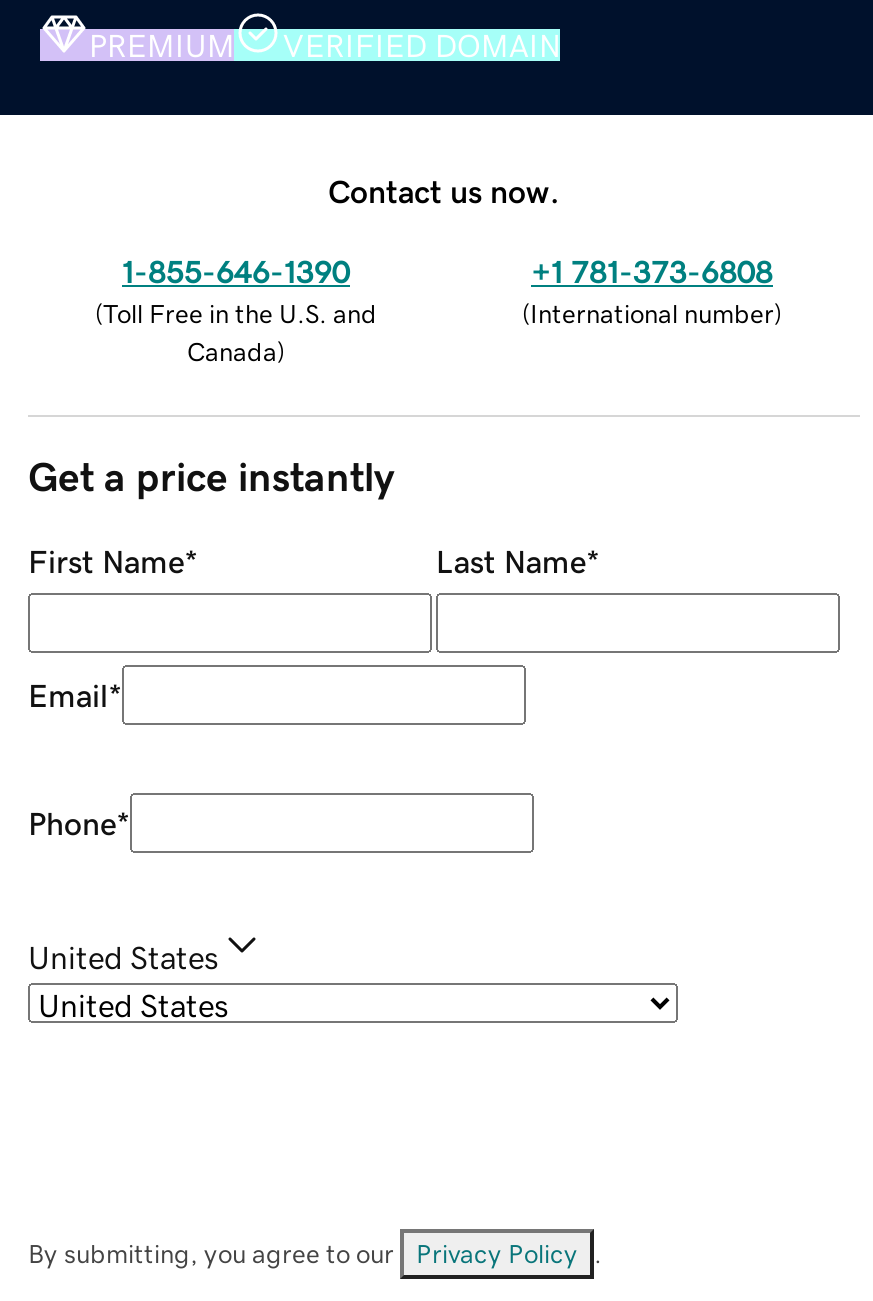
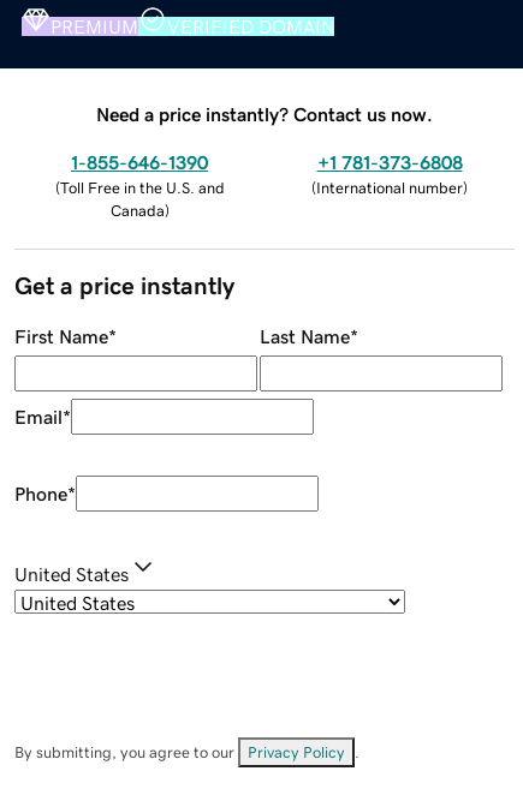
- Contact us now.
+ Need a price instantly? Contact us now.
